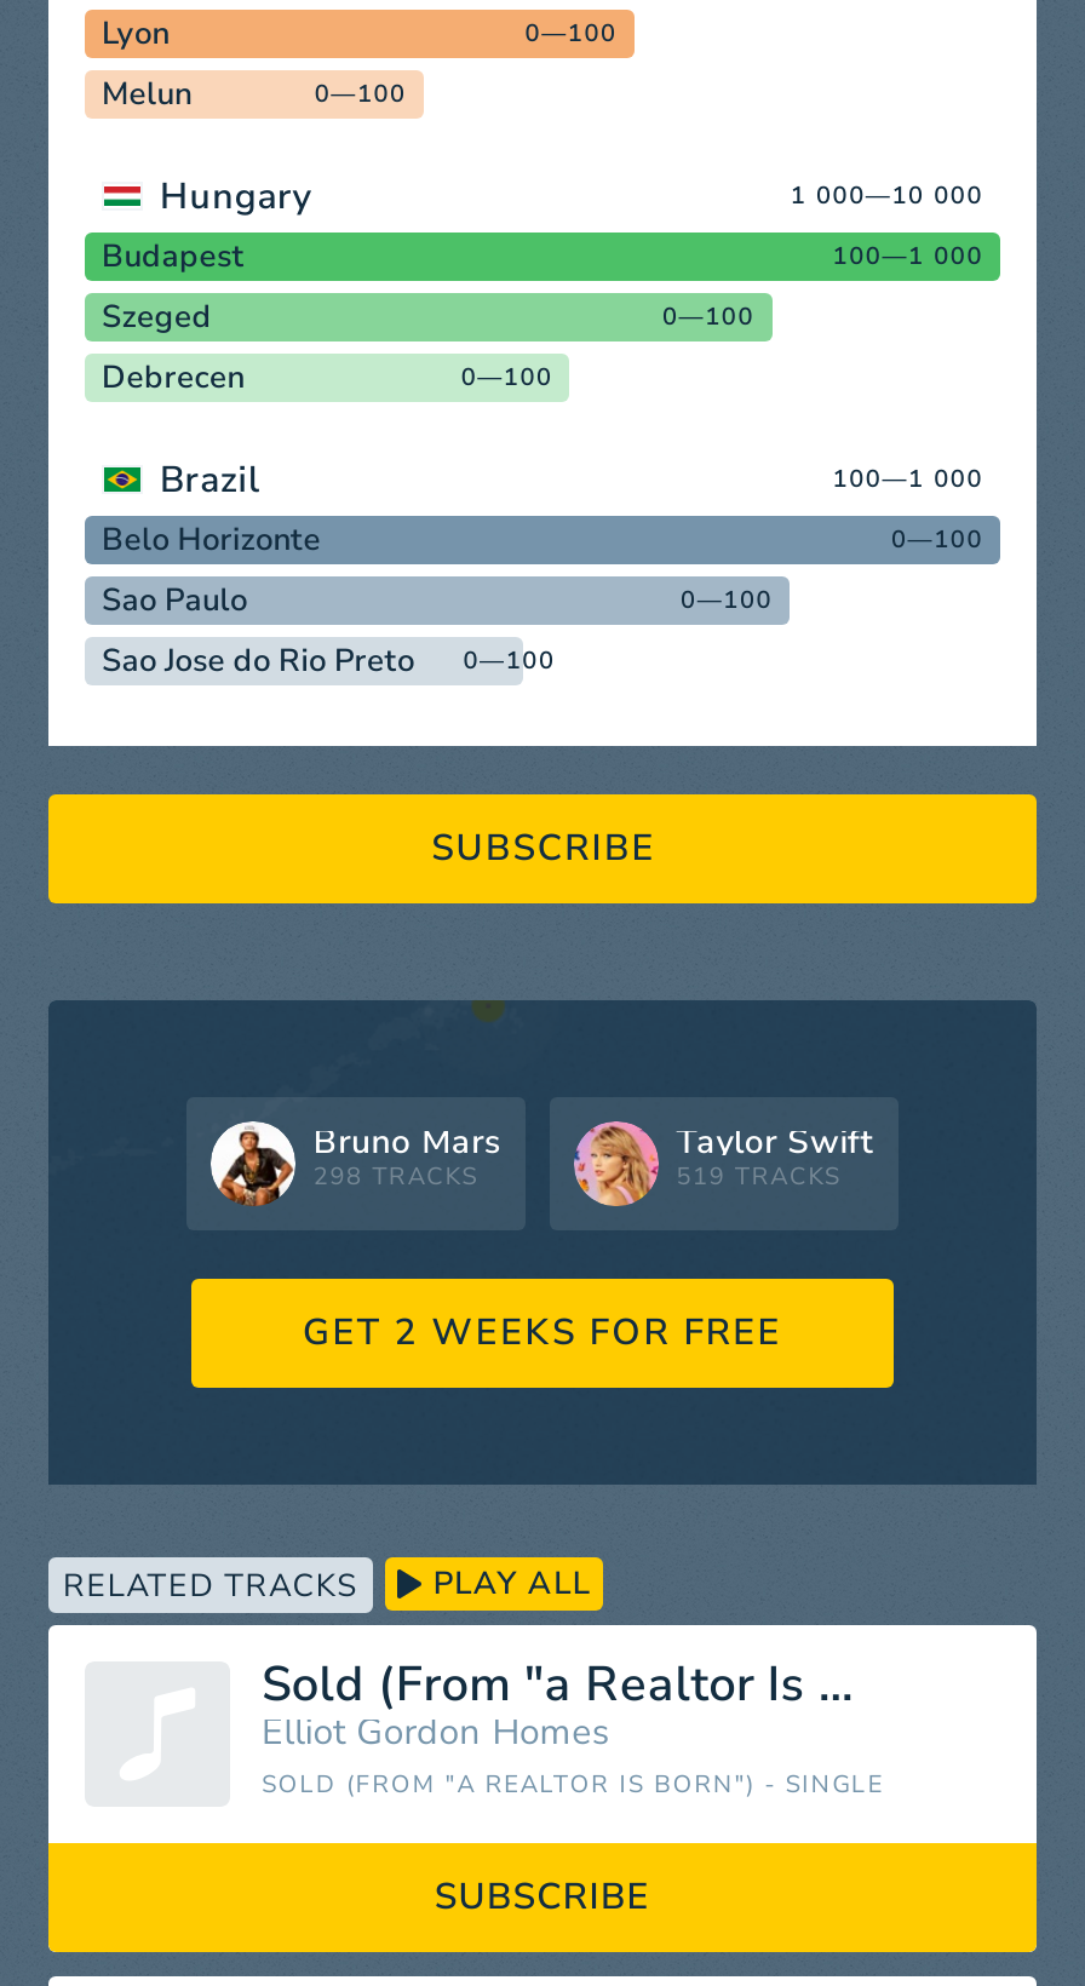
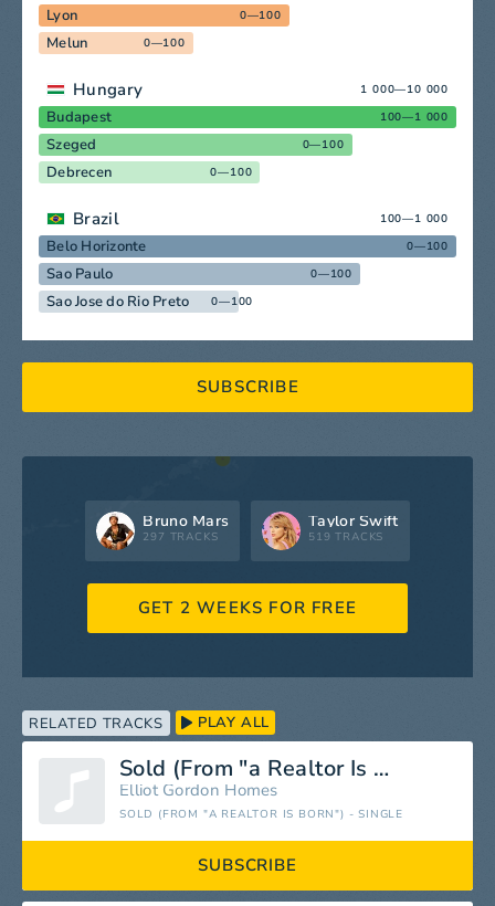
- 298 TRACKS
+ 297 TRACKS
